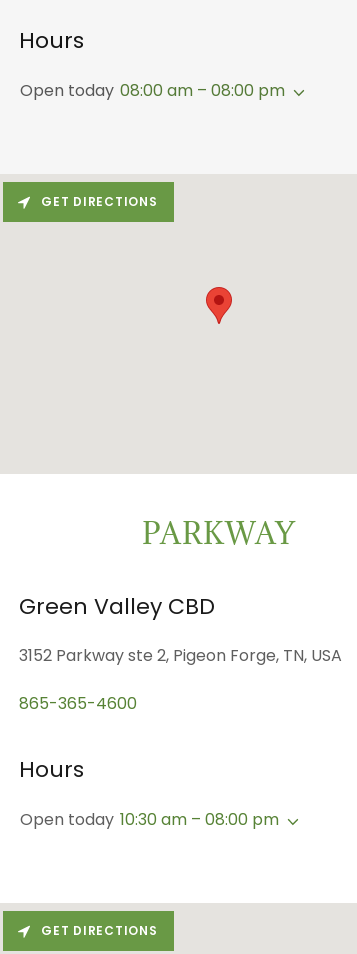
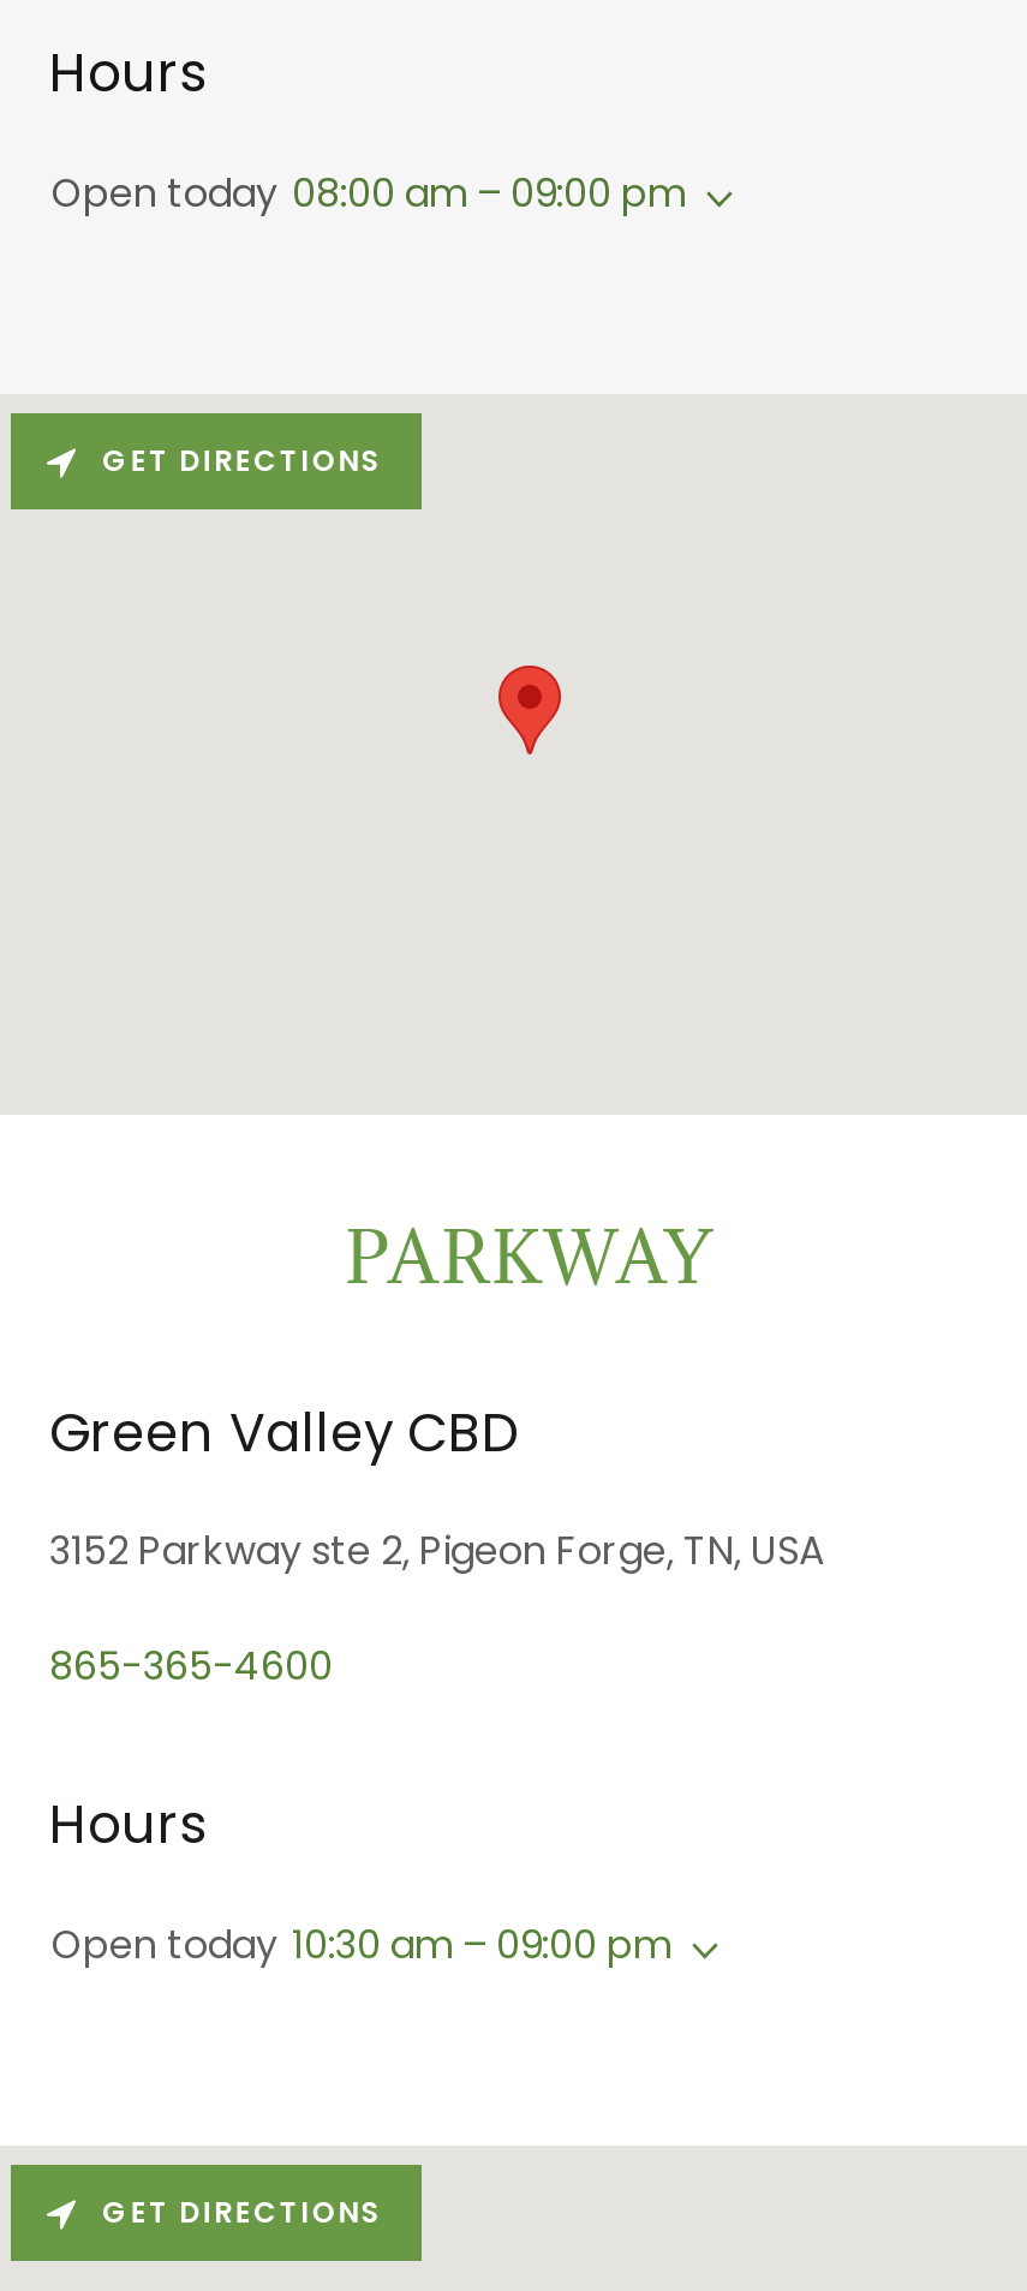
- Open today 08:00 am – 08:00 pm
+ Open today 08:00 am – 09:00 pm

- Open today 10:30 am – 08:00 pm
+ Open today 10:30 am – 09:00 pm
